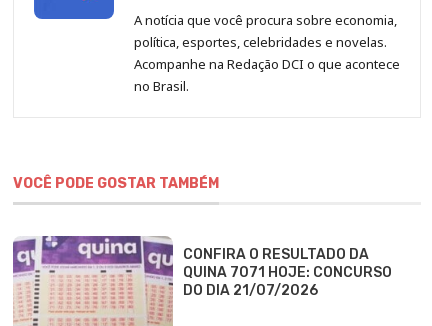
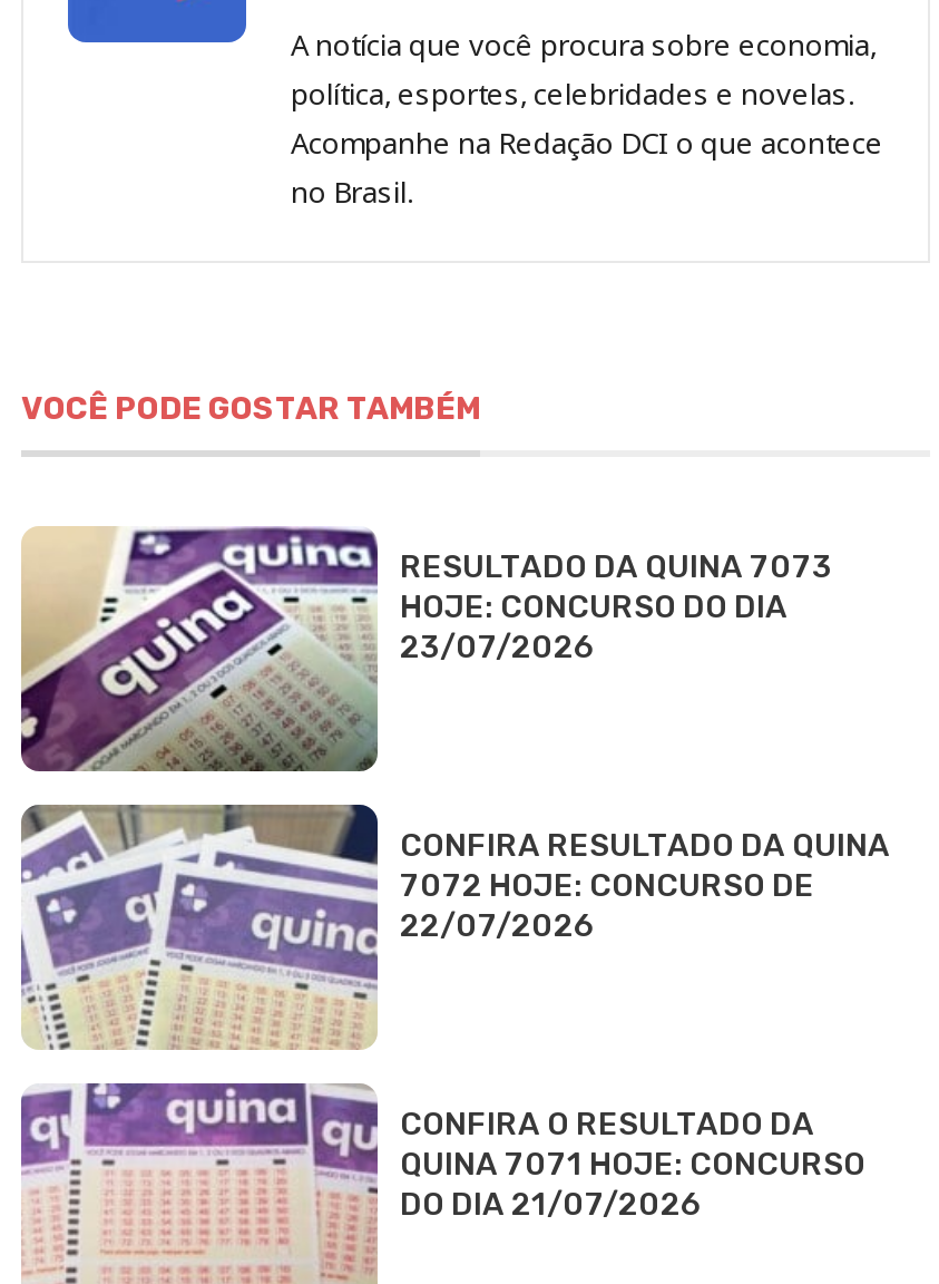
+ [image]
+ RESULTADO DA QUINA 7073
+ HOJE: CONCURSO DO DIA
+ 23/07/2026

+ [image]
+ CONFIRA RESULTADO DA QUINA
+ 7072 HOJE: CONCURSO DE
+ 22/07/2026
